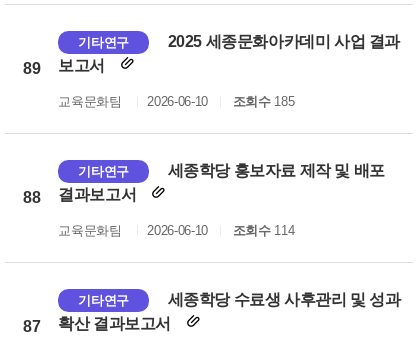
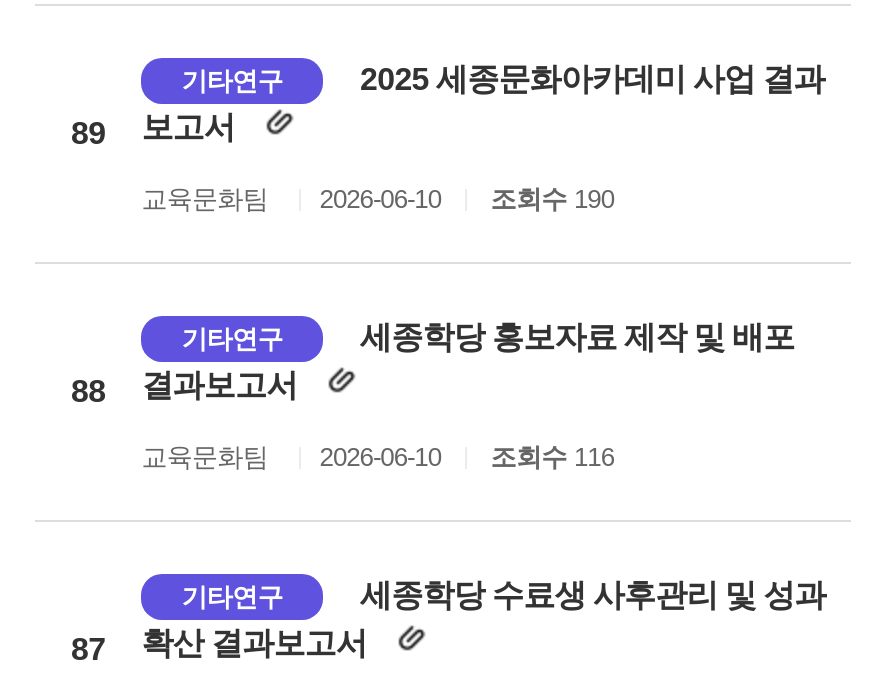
- 교육문화팀 2026-06-10 조회수 185
+ 교육문화팀 2026-06-10 조회수 190

- 교육문화팀 2026-06-10 조회수 114
+ 교육문화팀 2026-06-10 조회수 116
